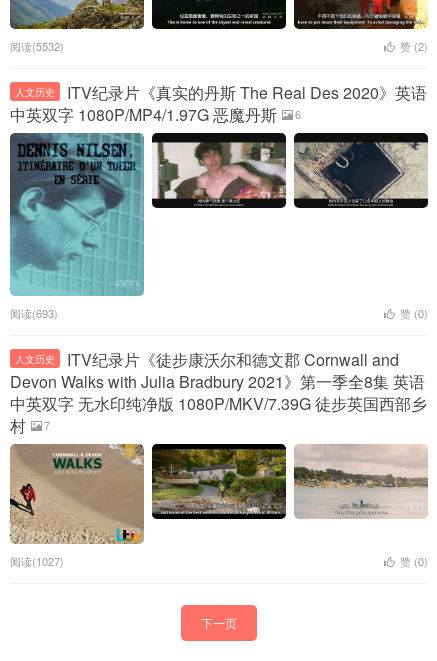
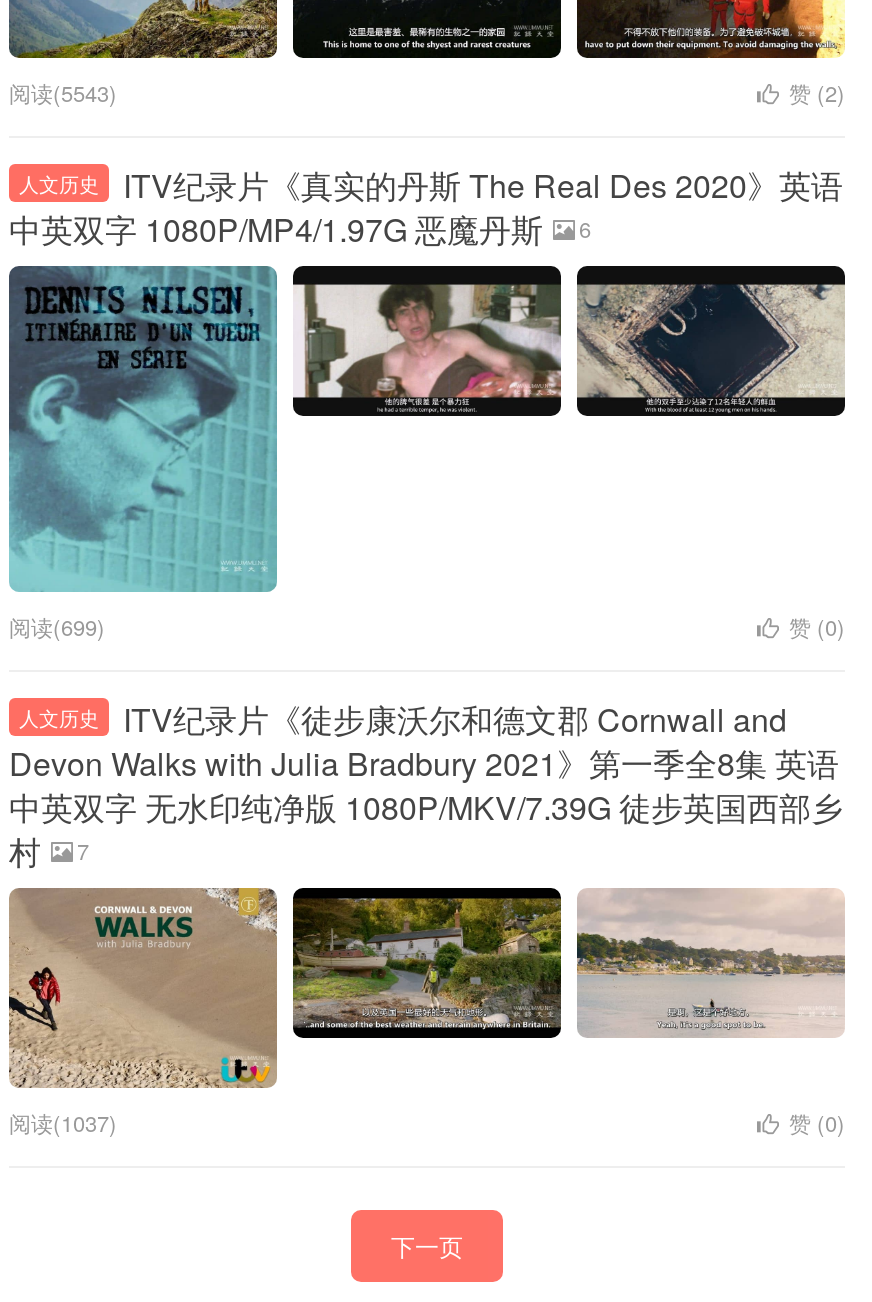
- 阅读(5532)
+ 阅读(5543)

- 阅读(693)
+ 阅读(699)

- 阅读(1027)
+ 阅读(1037)
